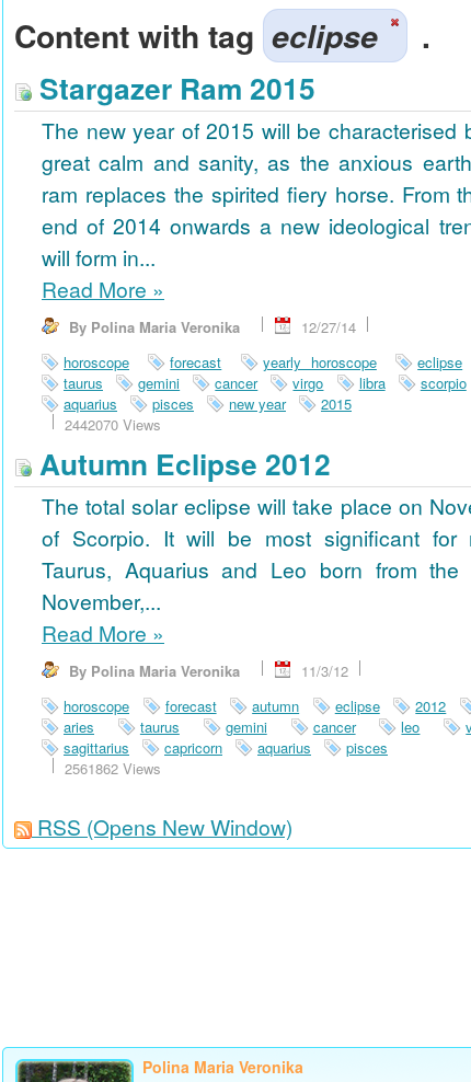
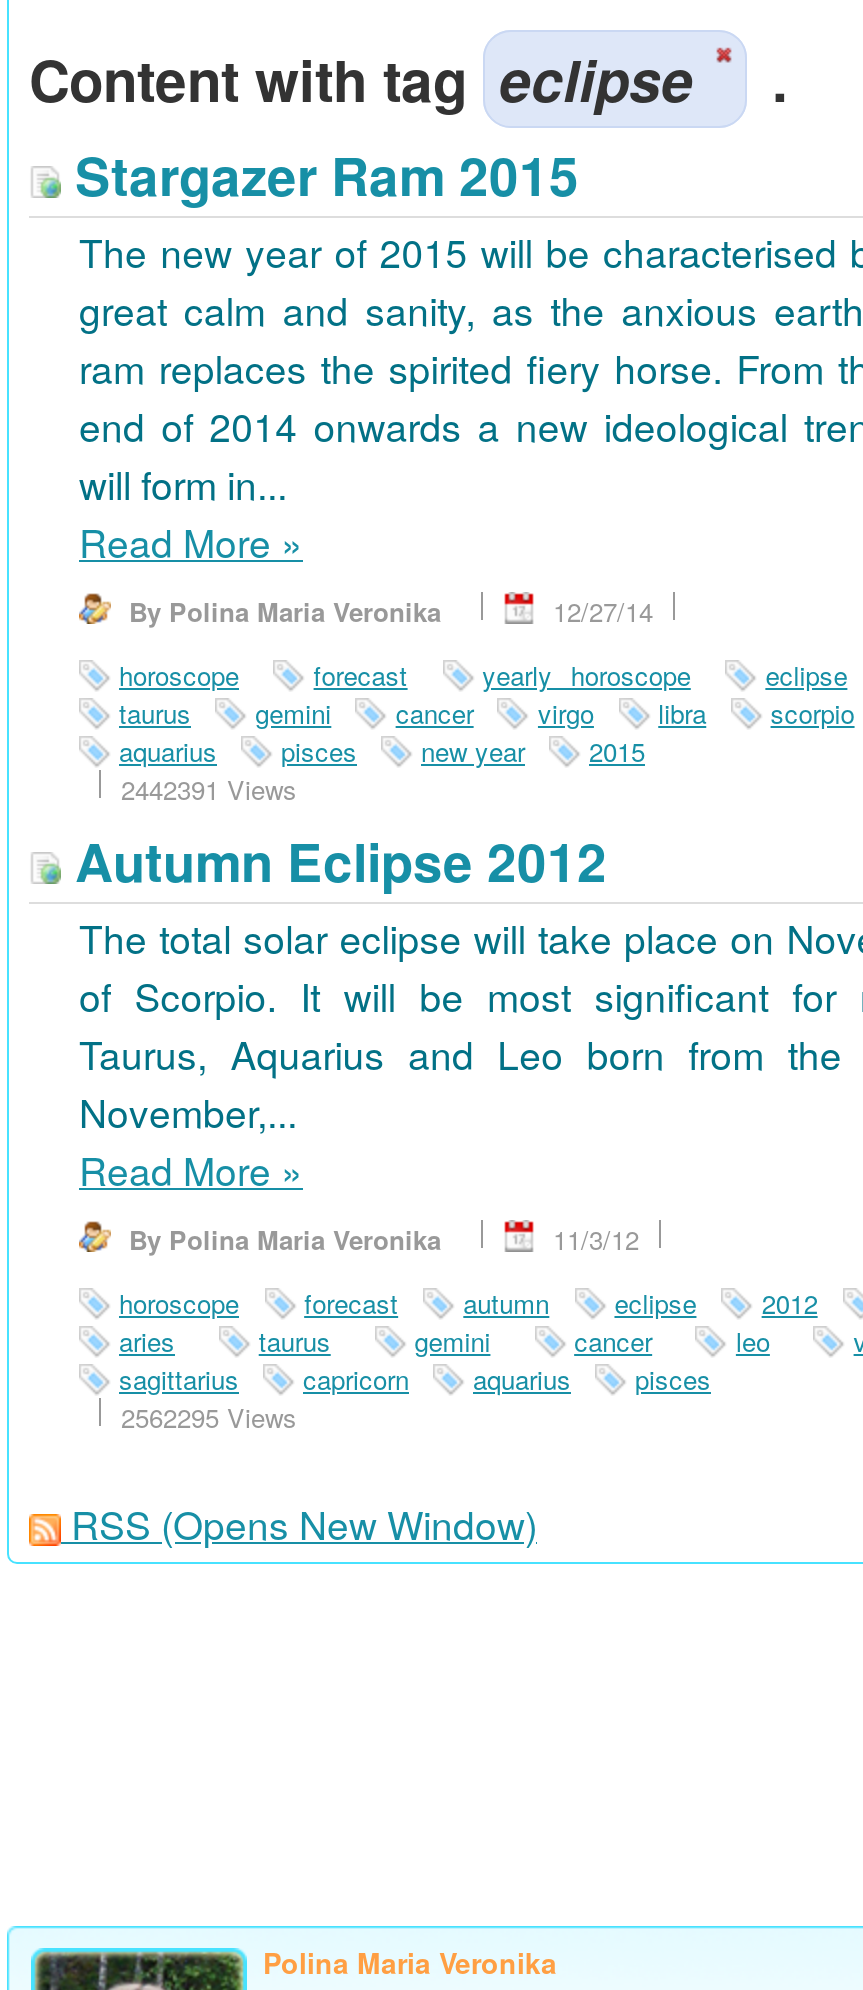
- 2442070 Views
+ 2442391 Views

- 2561862 Views
+ 2562295 Views
